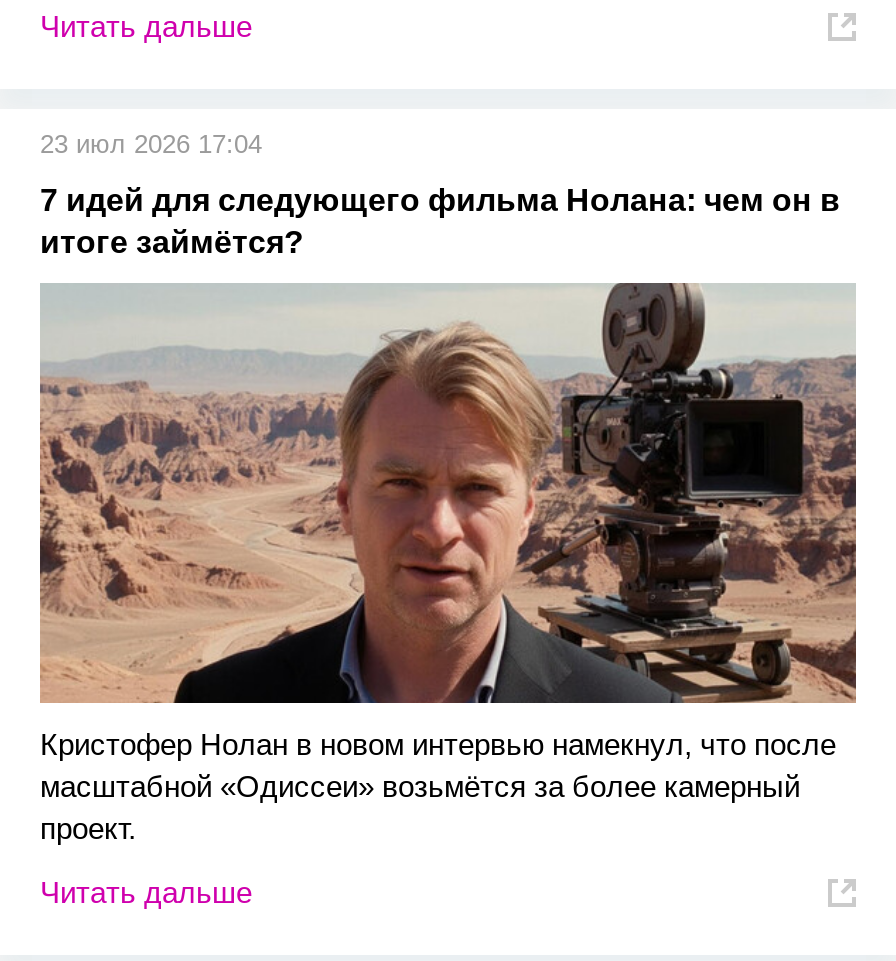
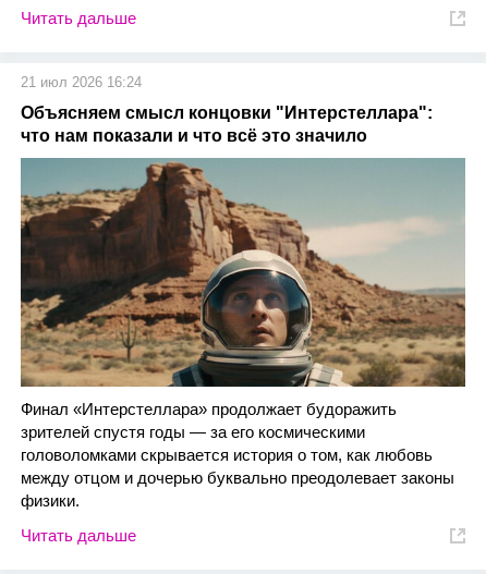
- 23 июл 2026 17:04
+ 21 июл 2026 16:24

- 7 идей для следующего фильма Нолана: чем он в
- итоге займётся?
+ Объясняем смысл концовки "Интерстеллара":
+ что нам показали и что всё это значило

- [image]
- Кристофер Нолан в новом интервью намекнул, что после
- масштабной «Одиссеи» возьмётся за более камерный
- проект.
+ [image]
+ Финал «Интерстеллара» продолжает будоражить
+ зрителей спустя годы — за его космическими
+ головоломками скрывается история о том, как любовь
+ между отцом и дочерью буквально преодолевает законы
+ физики.
